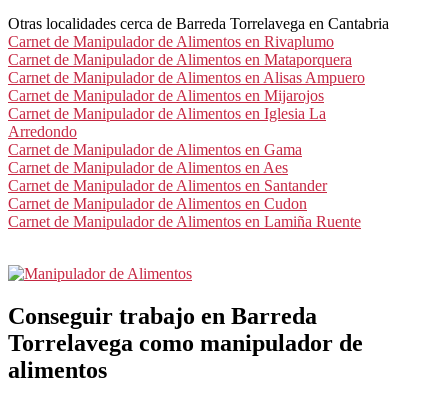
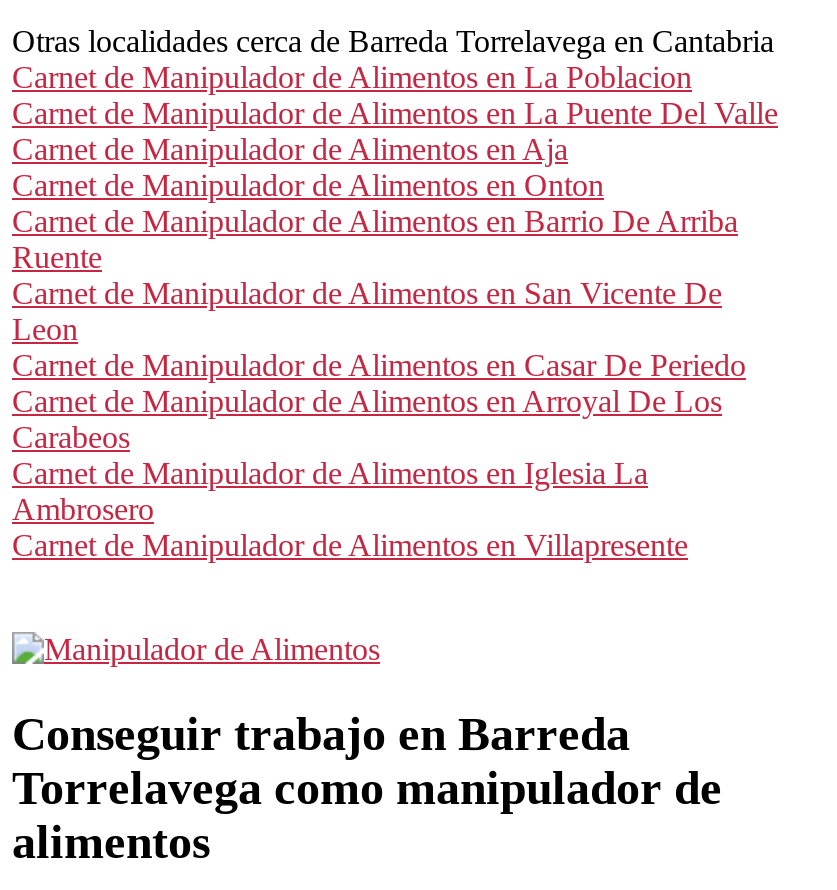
- Carnet de Manipulador de Alimentos en Rivaplumo
- Carnet de Manipulador de Alimentos en Mataporquera
- Carnet de Manipulador de Alimentos en Alisas Ampuero
- Carnet de Manipulador de Alimentos en Mijarojos
+ Carnet de Manipulador de Alimentos en La Poblacion
+ Carnet de Manipulador de Alimentos en La Puente Del Valle
+ Carnet de Manipulador de Alimentos en Aja
+ Carnet de Manipulador de Alimentos en Onton
+ Carnet de Manipulador de Alimentos en Barrio De Arriba
+ Ruente
+ Carnet de Manipulador de Alimentos en San Vicente De
+ Leon
+ Carnet de Manipulador de Alimentos en Casar De Periedo
+ Carnet de Manipulador de Alimentos en Arroyal De Los
+ Carabeos

moved down: Carnet de Manipulador de Alimentos en Iglesia La

- Arredondo
- Carnet de Manipulador de Alimentos en Gama
- Carnet de Manipulador de Alimentos en Aes
- Carnet de Manipulador de Alimentos en Santander
- Carnet de Manipulador de Alimentos en Cudon
- Carnet de Manipulador de Alimentos en Lamiña Ruente
+ Ambrosero
+ Carnet de Manipulador de Alimentos en Villapresente
